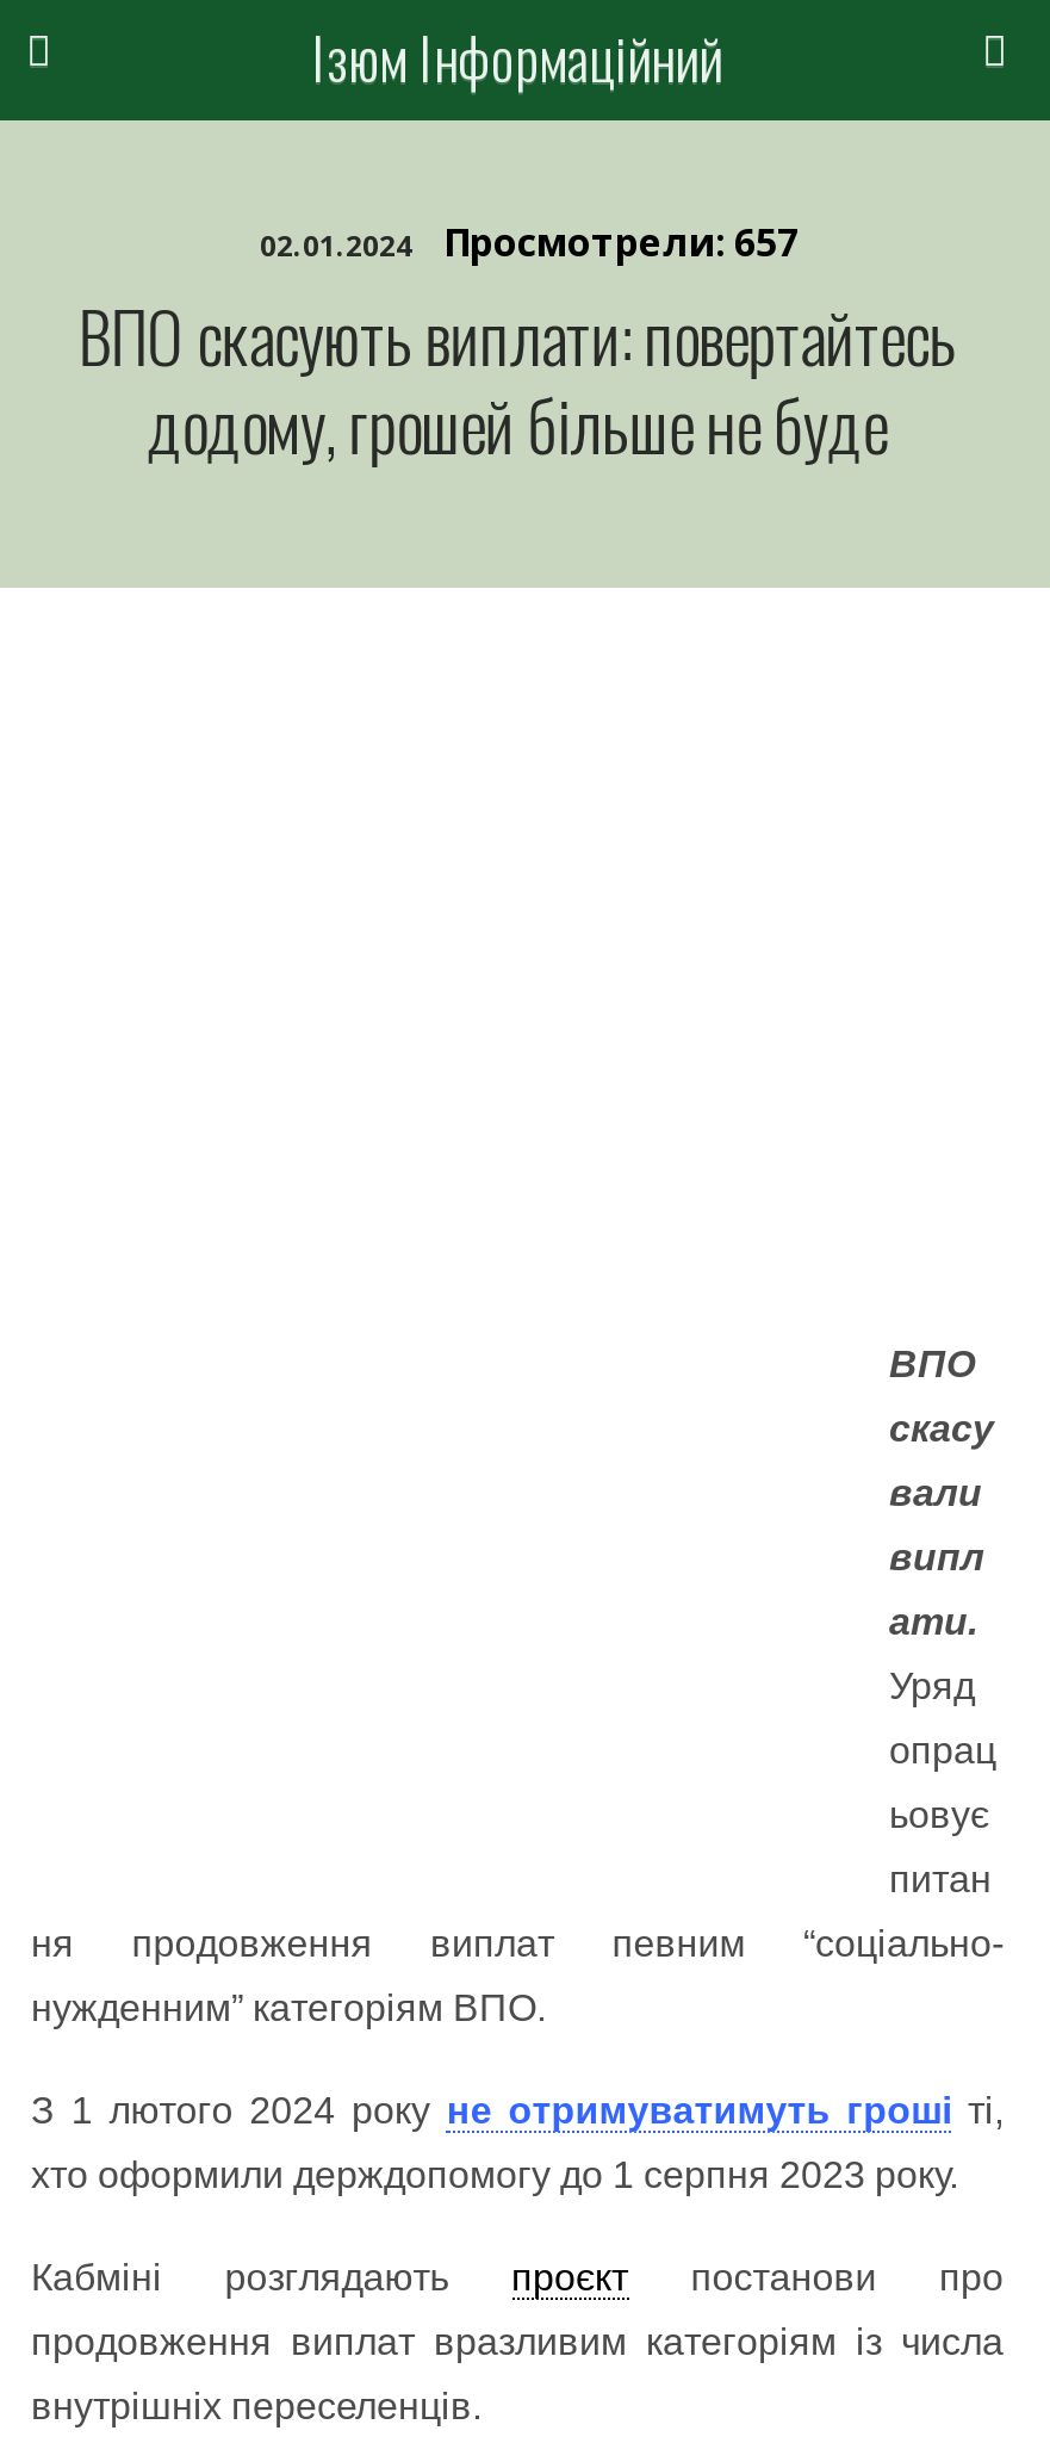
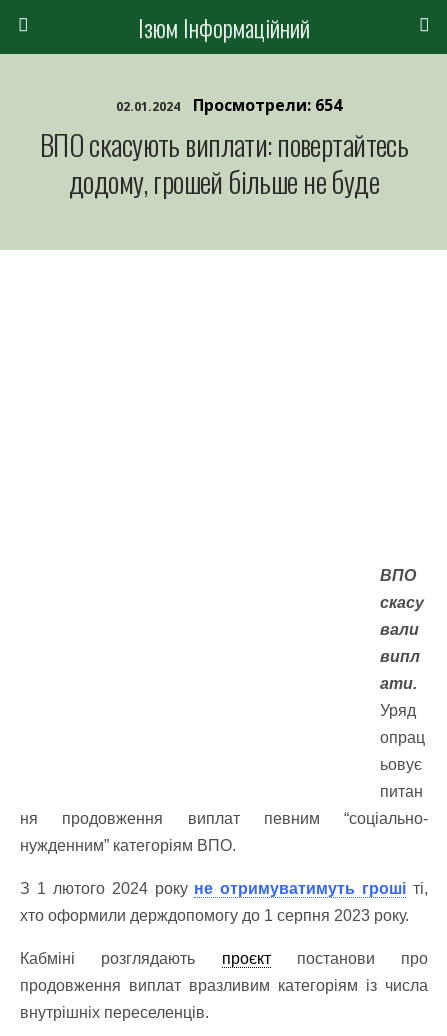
- 02.01.2024 Просмотрели: 657
+ 02.01.2024 Просмотрели: 654
